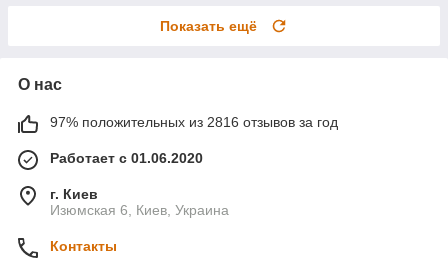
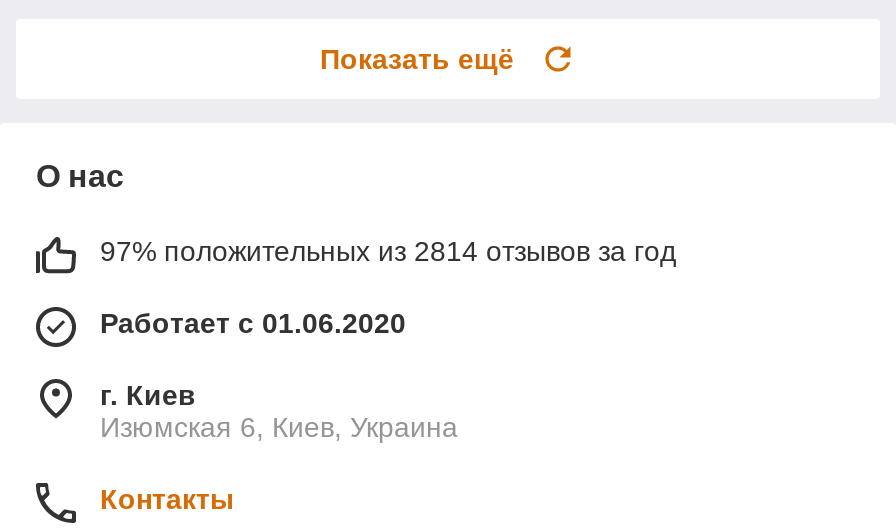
- 97% положительных из 2816 отзывов за год
+ 97% положительных из 2814 отзывов за год
